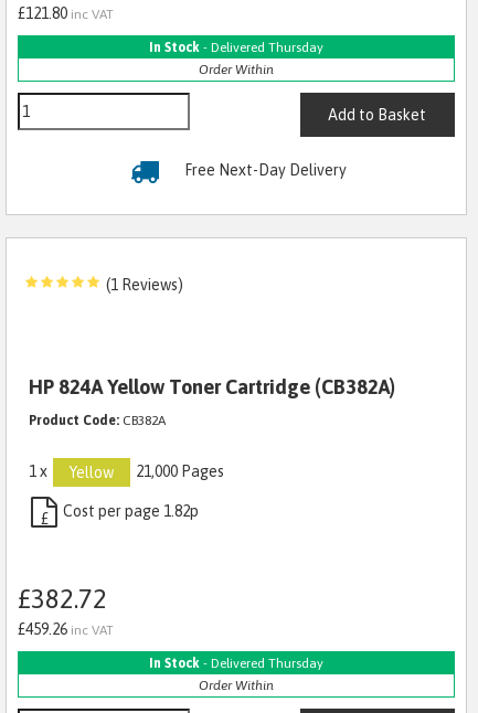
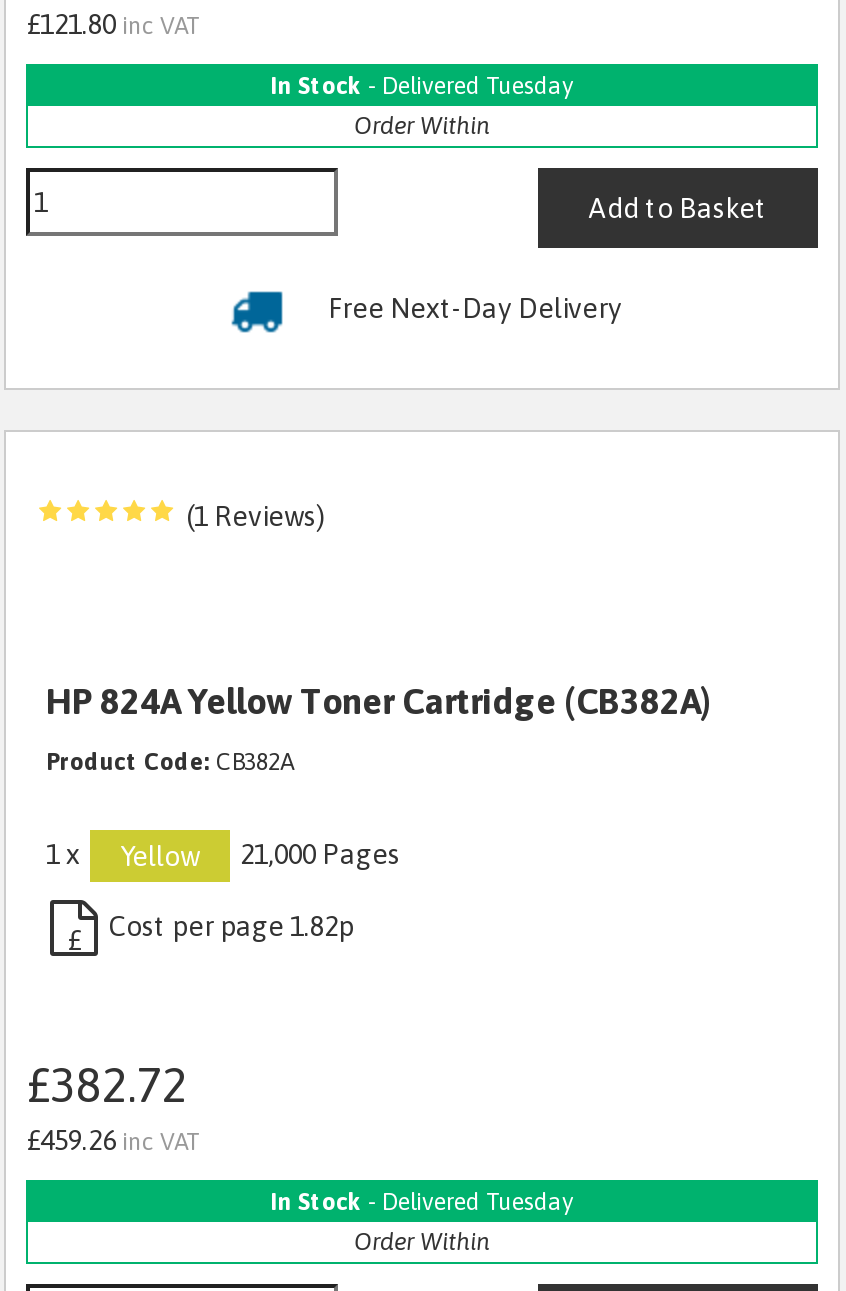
- In Stock - Delivered Thursday
+ In Stock - Delivered Tuesday

- In Stock - Delivered Thursday
+ In Stock - Delivered Tuesday
